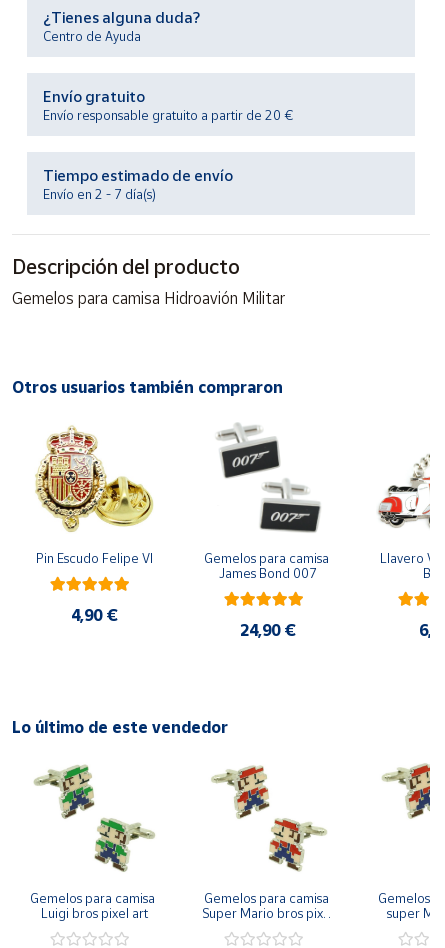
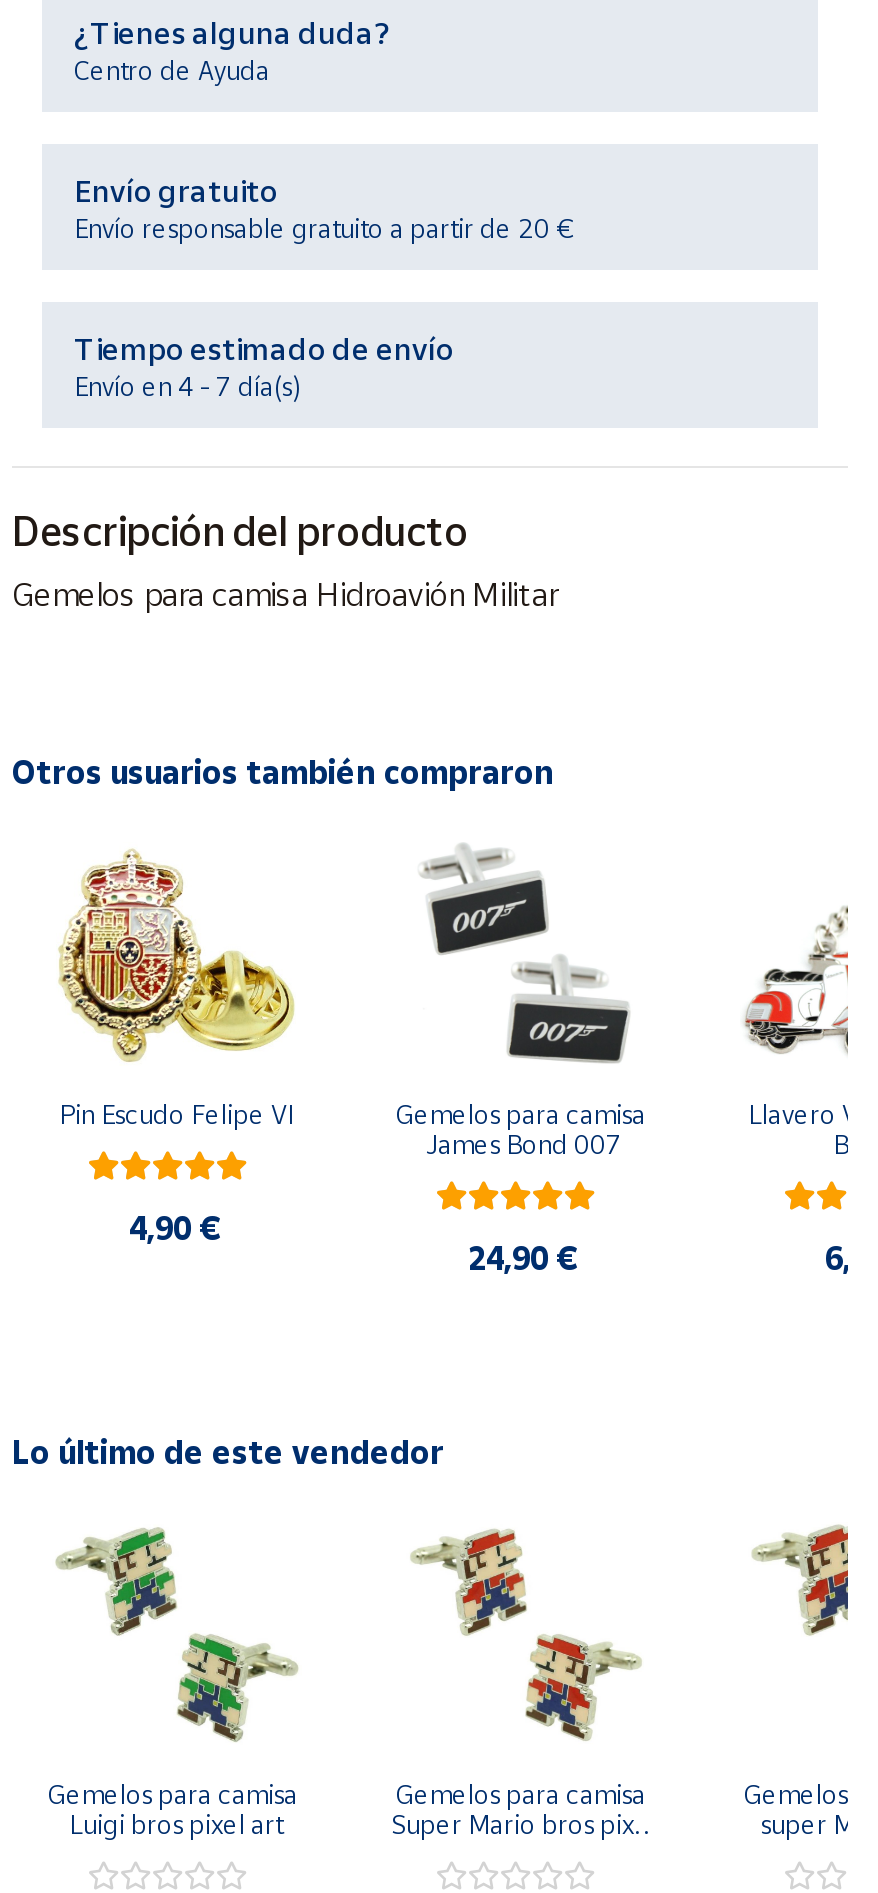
- Envío en 2 - 7 día(s)
+ Envío en 4 - 7 día(s)
